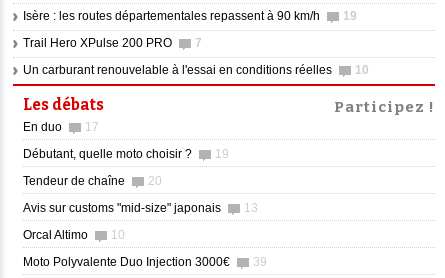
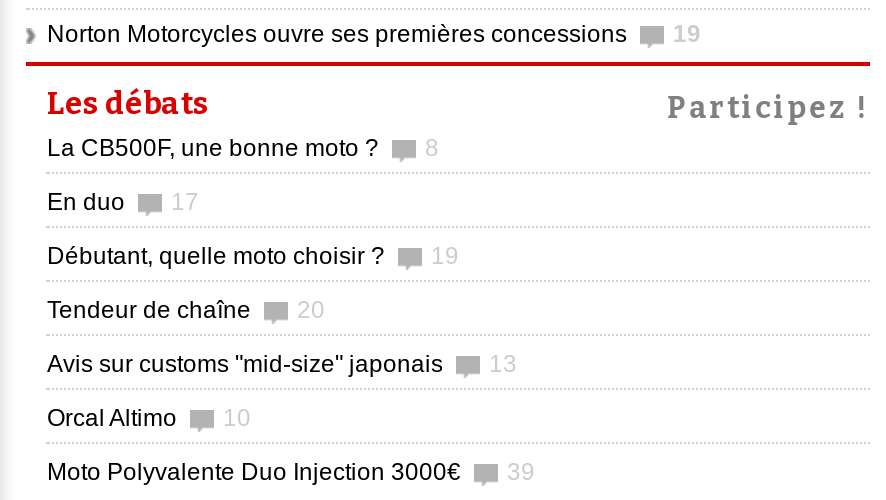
- Isère : les routes départementales repassent à 90 km/h
+ Norton Motorcycles ouvre ses premières concessions

- Trail Hero XPulse 200 PRO
- 7
- Un carburant renouvelable à l'essai en conditions réelles
- 10

moved up: Participez ! | Les débats

+ La CB500F, une bonne moto ?
+ 8
